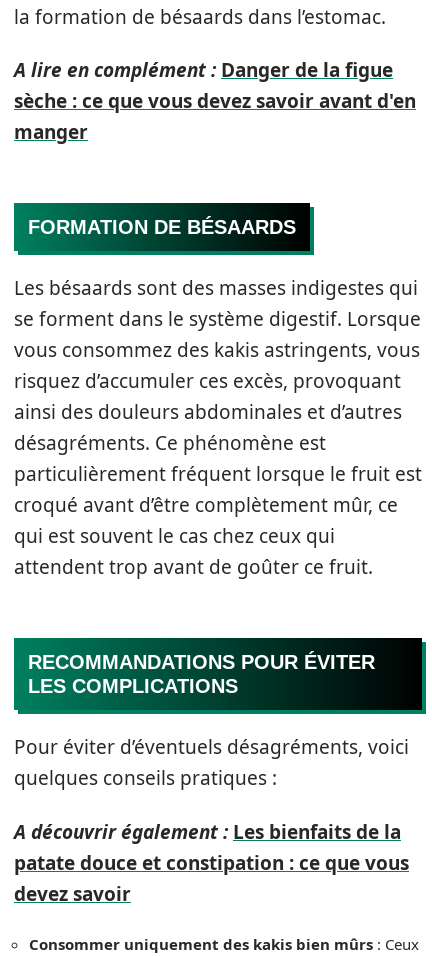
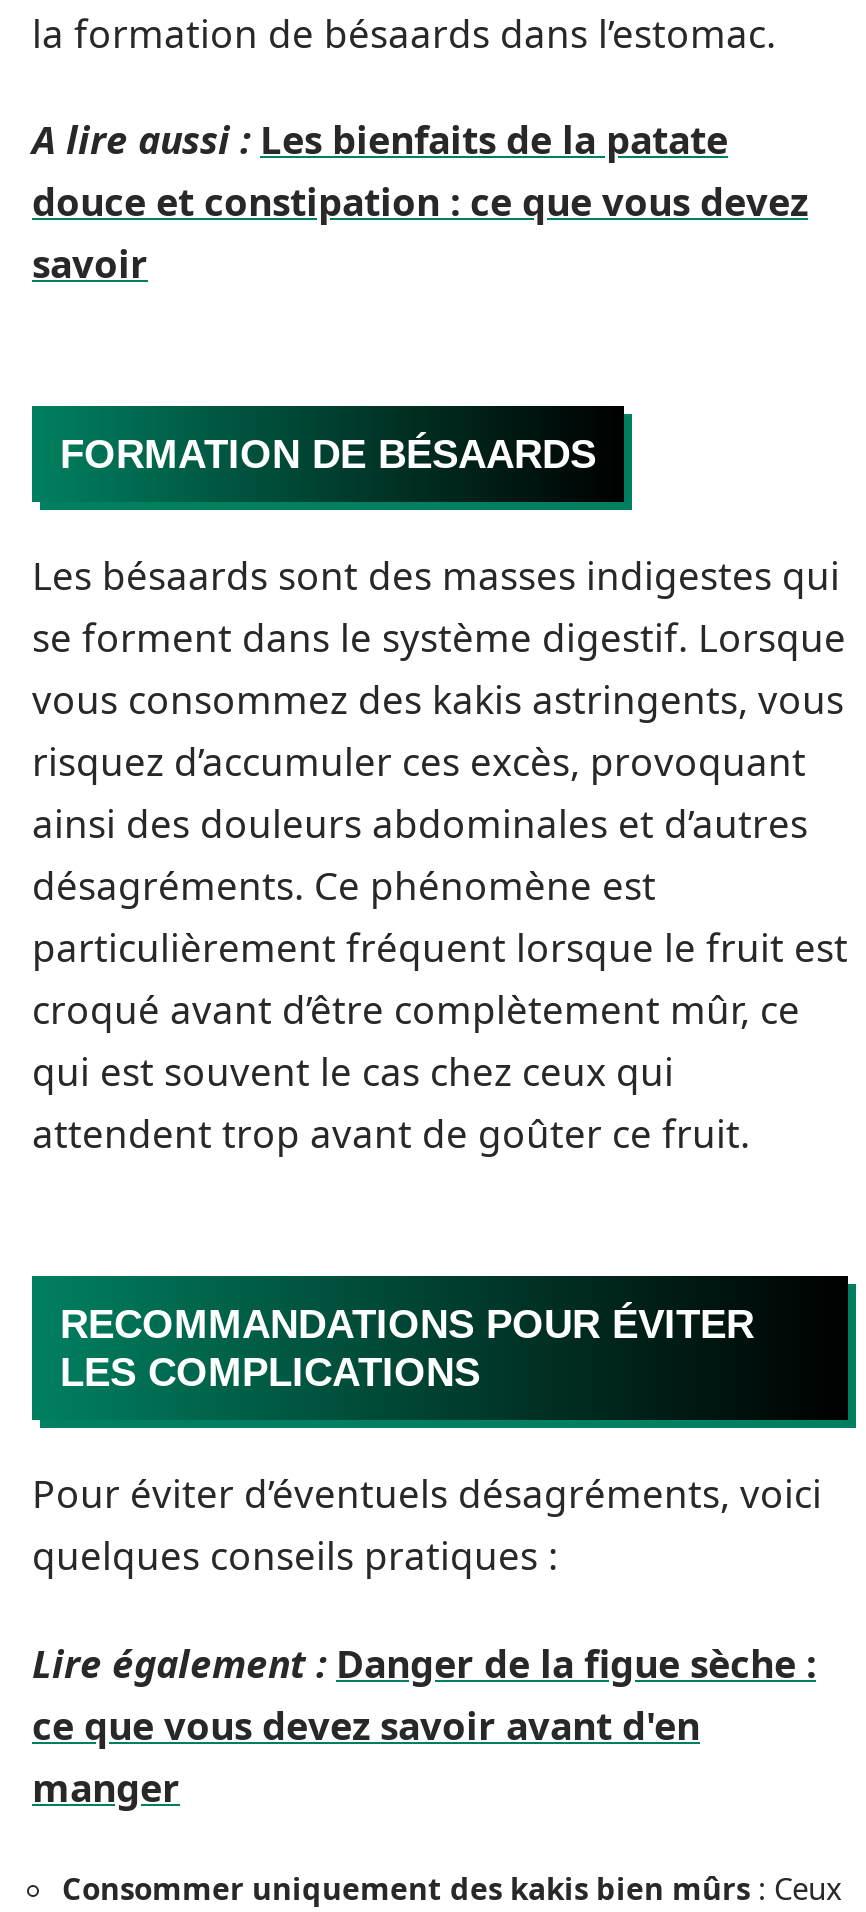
- A lire en complément : Danger de la figue
- sèche : ce que vous devez savoir avant d'en
- manger
+ A lire aussi : Les bienfaits de la patate
+ douce et constipation : ce que vous devez
+ savoir

- A découvrir également : Les bienfaits de la
- patate douce et constipation : ce que vous
- devez savoir
+ Lire également : Danger de la figue sèche :
+ ce que vous devez savoir avant d'en
+ manger
